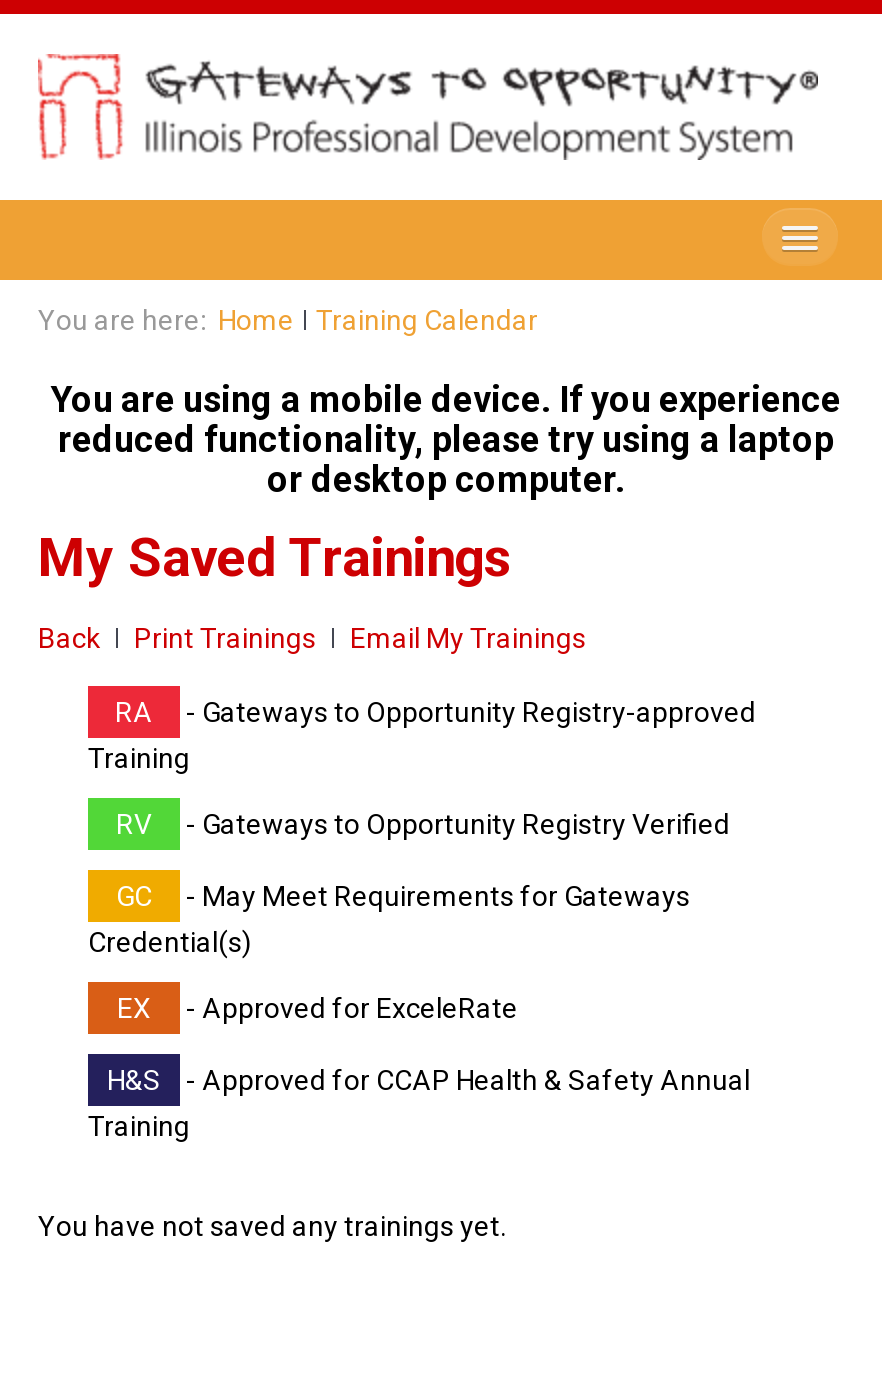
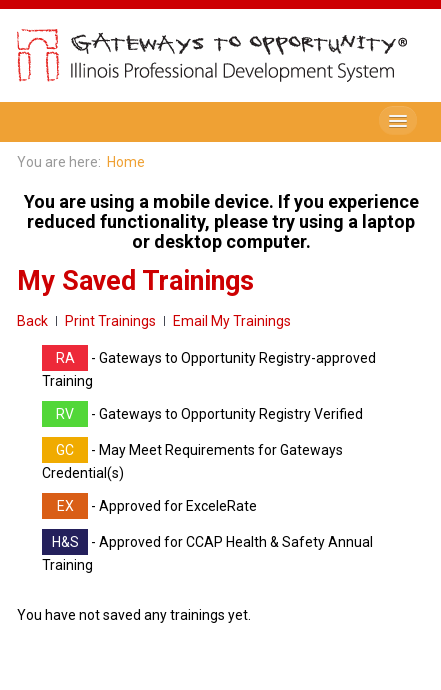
- Training Calendar
